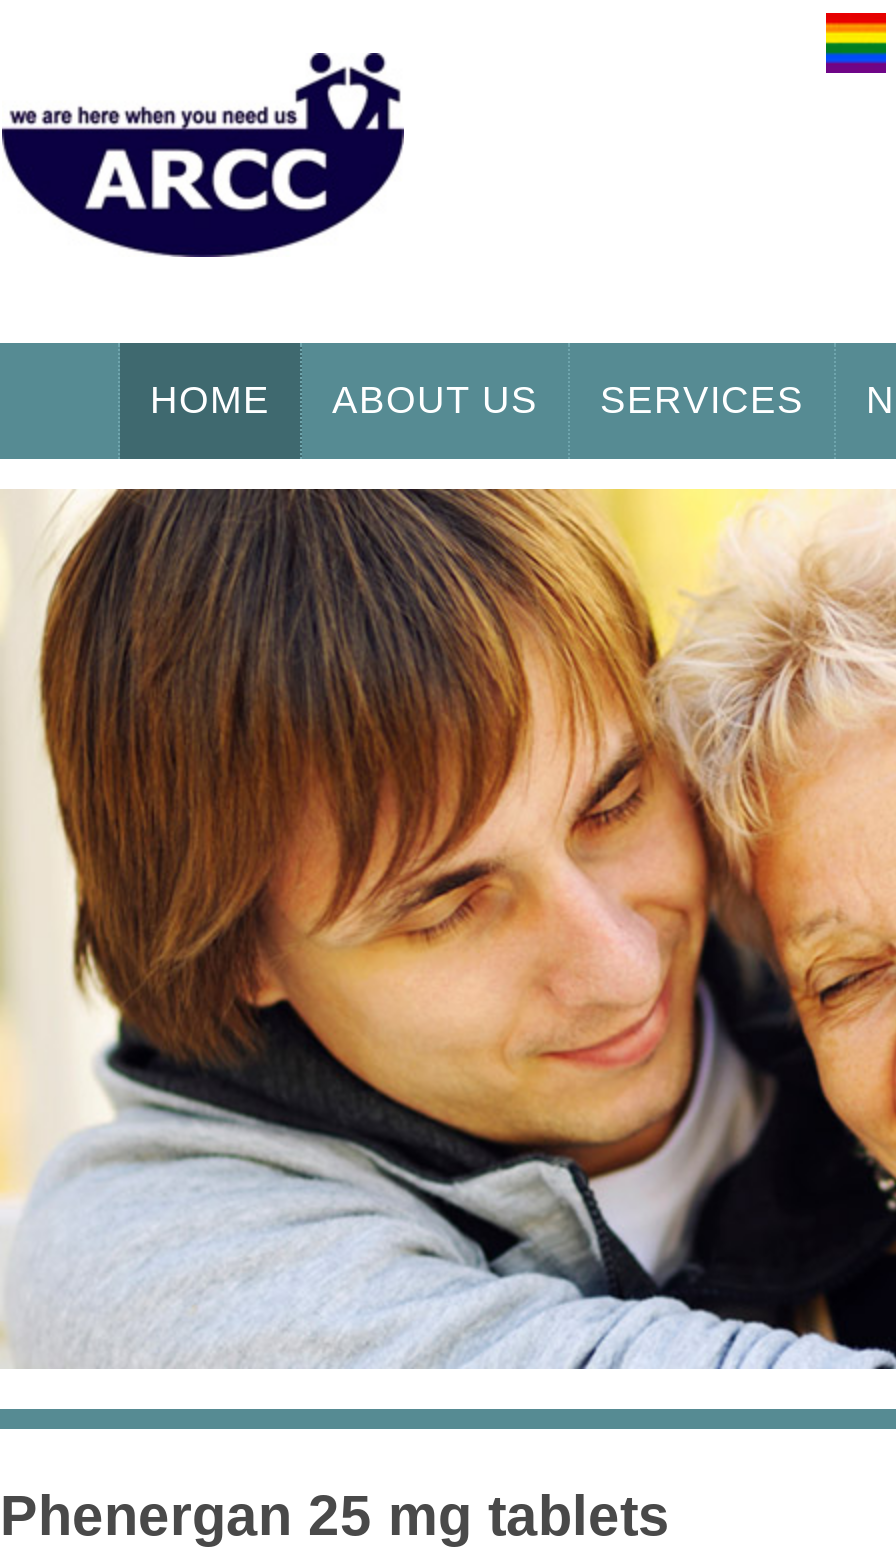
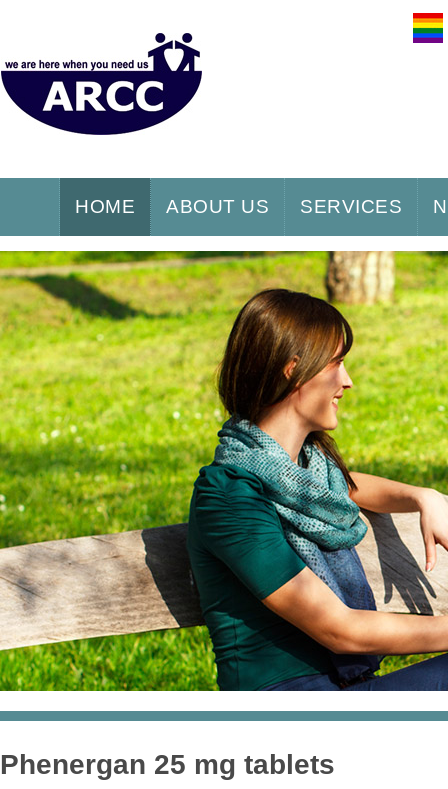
- [image]
+ [image]
